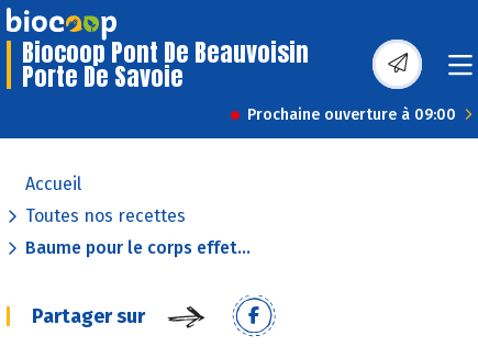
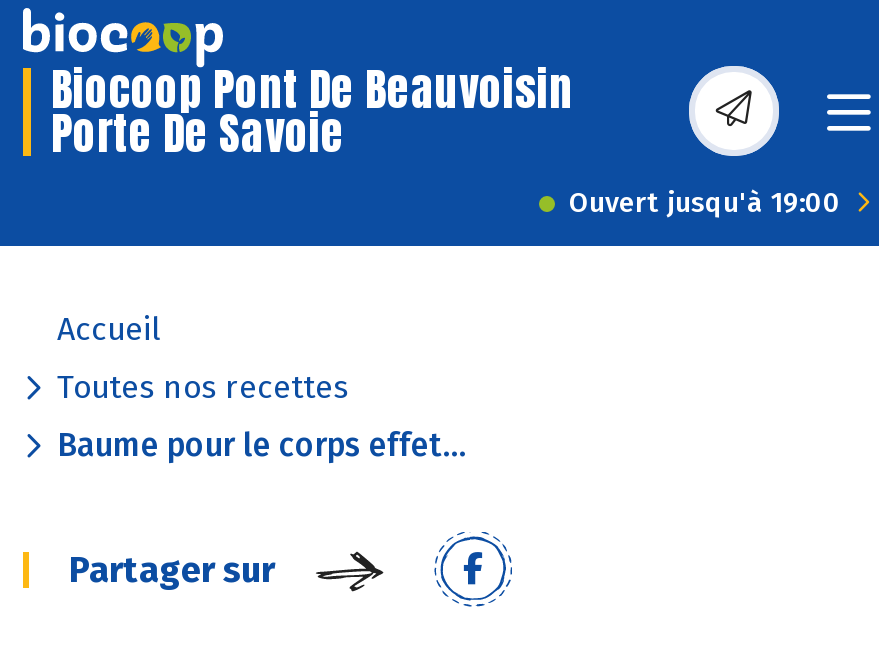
- Prochaine ouverture à 09:00
+ Ouvert jusqu'à 19:00
